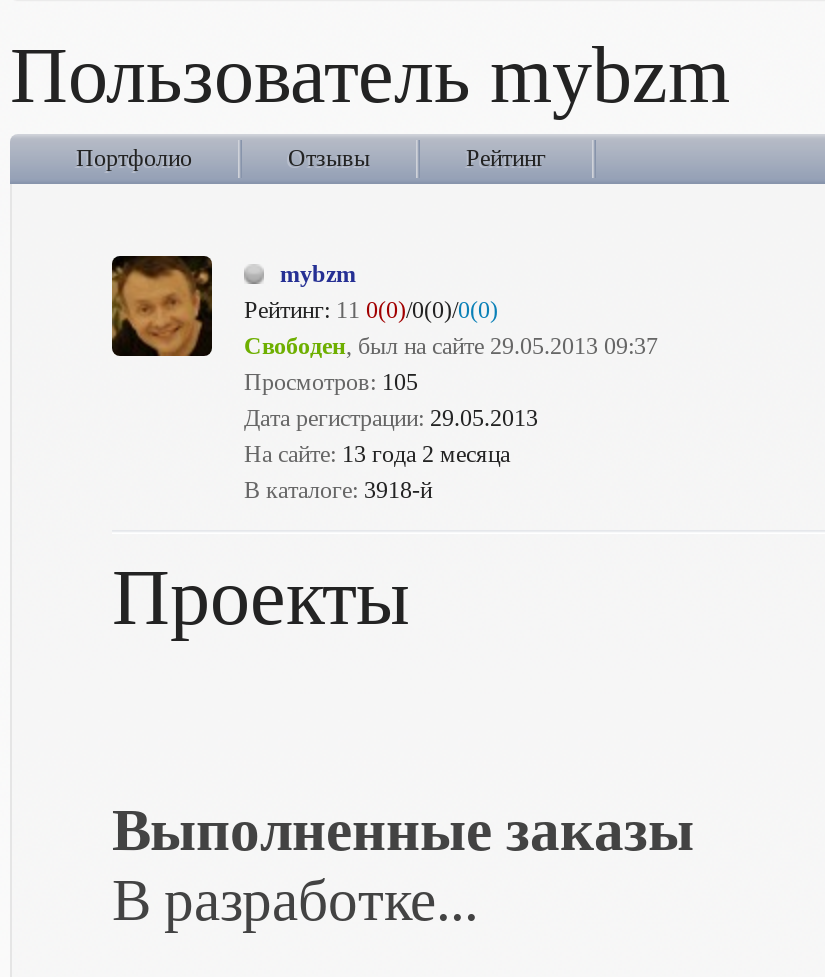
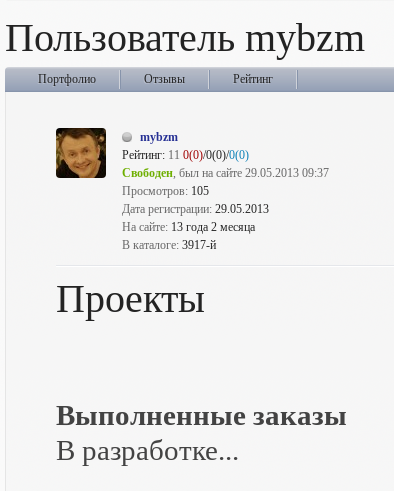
- В каталоге: 3918-й
+ В каталоге: 3917-й
